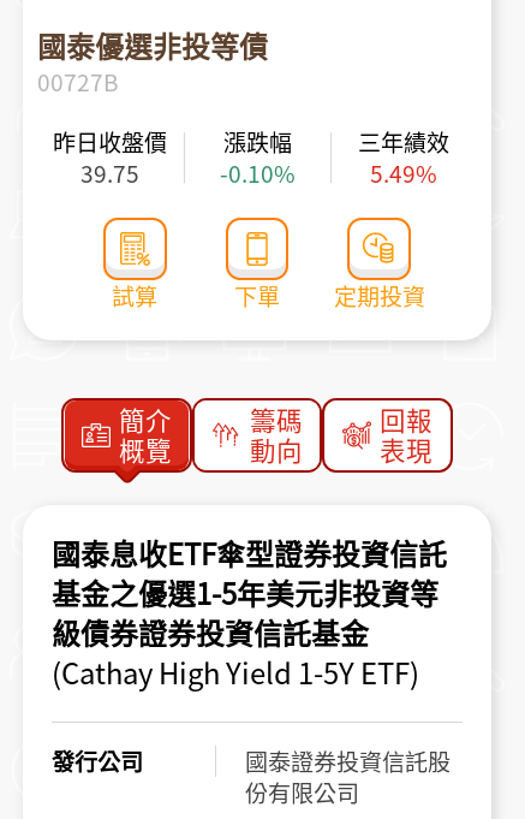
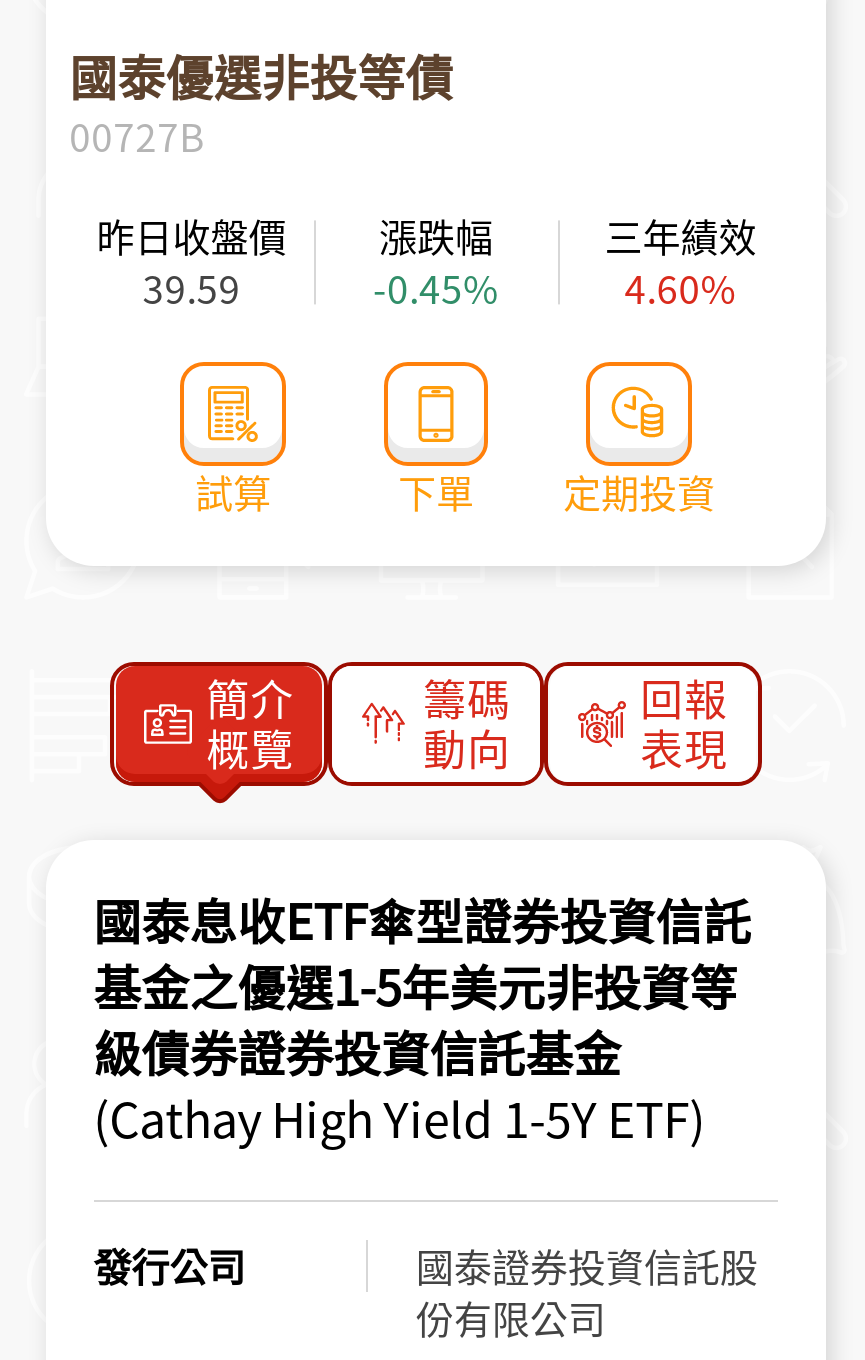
- 39.75
+ 39.59

- -0.10%
+ -0.45%

- 5.49%
+ 4.60%
